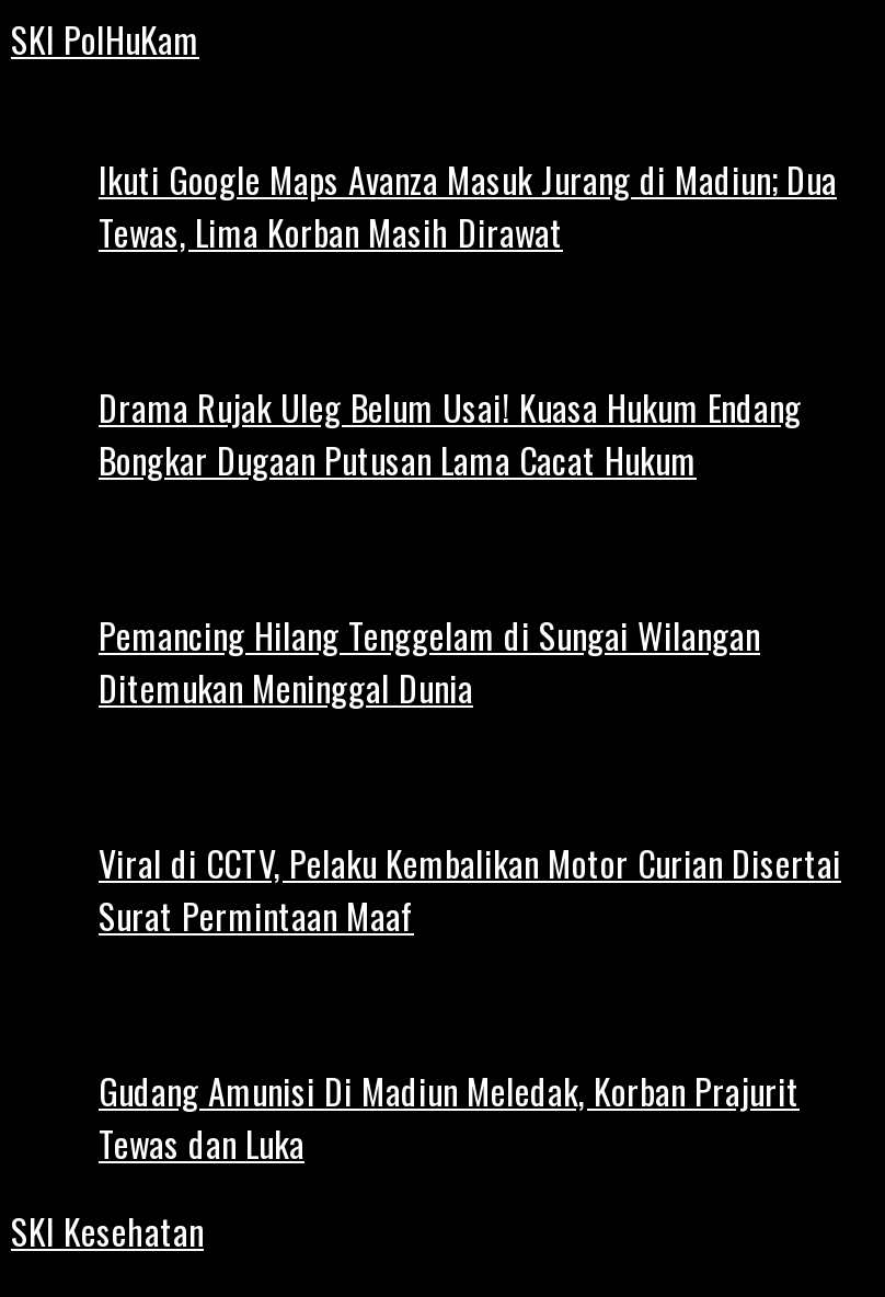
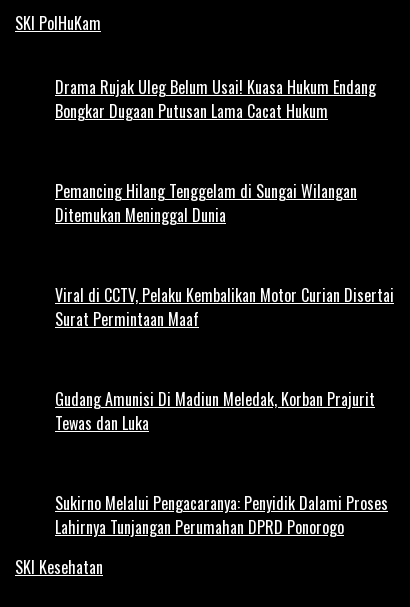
- Ikuti Google Maps Avanza Masuk Jurang di Madiun; Dua
- Tewas, Lima Korban Masih Dirawat

moved up: Drama Rujak Uleg Belum Usai! Kuasa Hukum Endang | Bongkar Dugaan Putusan Lama Cacat Hukum | Pemancing Hilang Tenggelam di Sungai Wilangan | Ditemukan Meninggal Dunia | Viral di CCTV, Pelaku Kembalikan Motor Curian Disertai | Surat Permintaan Maaf | Gudang Amunisi Di Madiun Meledak, Korban Prajurit | Tewas dan Luka

+ Sukirno Melalui Pengacaranya: Penyidik Dalami Proses
+ Lahirnya Tunjangan Perumahan DPRD Ponorogo
